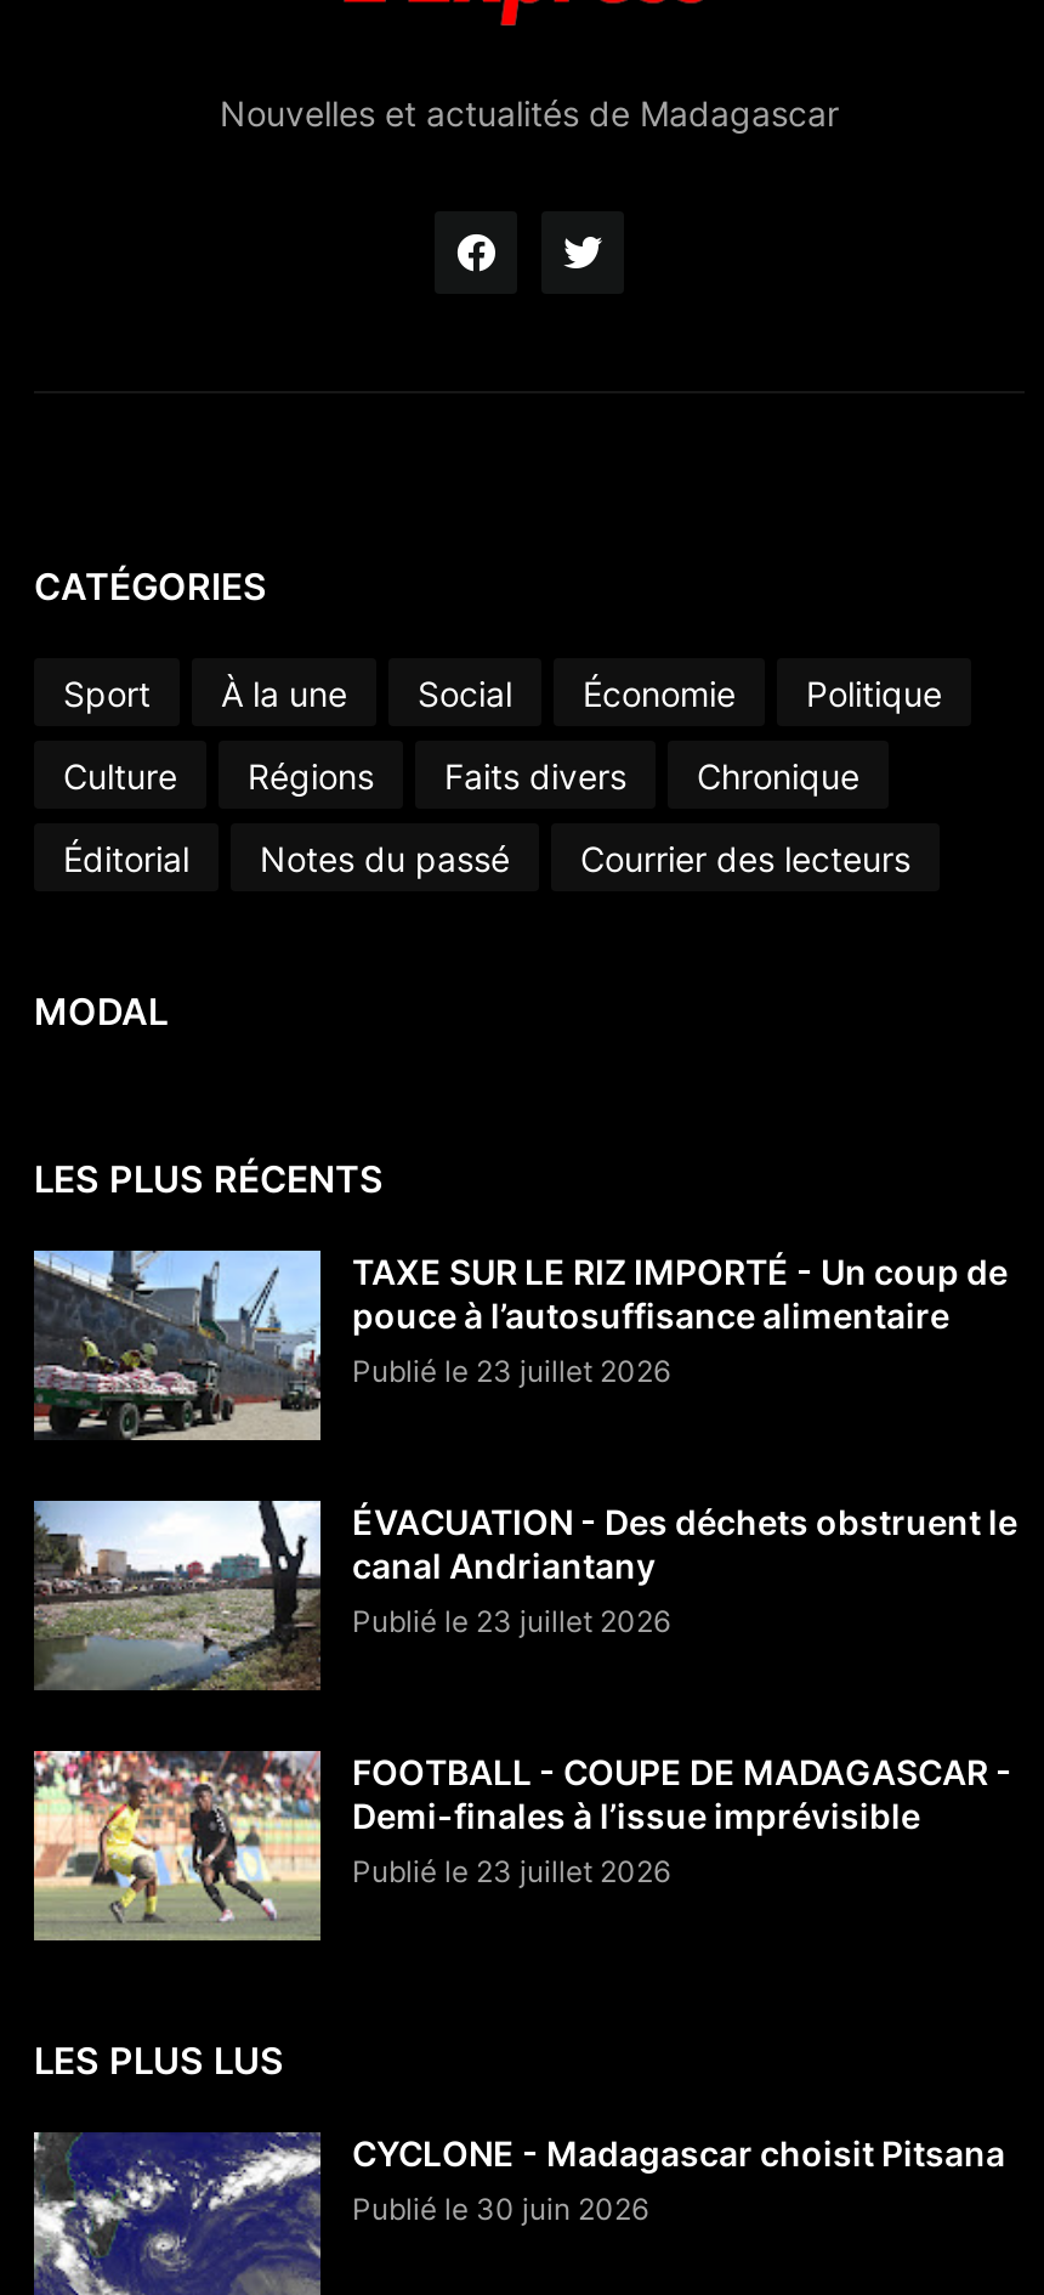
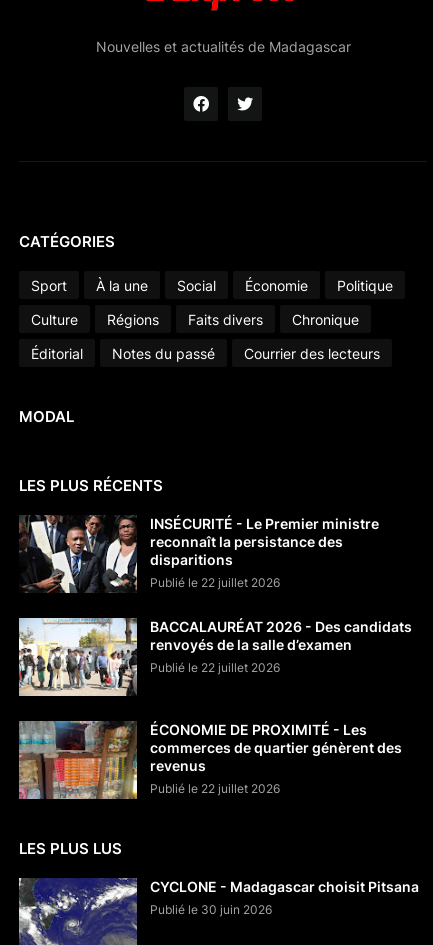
- [image]
- TAXE SUR LE RIZ IMPORTÉ - Un coup de
- pouce à l’autosuffisance alimentaire
- Publié le 23 juillet 2026
+ [image]
+ INSÉCURITÉ - Le Premier ministre
+ reconnaît la persistance des
+ disparitions
+ Publié le 22 juillet 2026

- [image]
- ÉVACUATION - Des déchets obstruent le
- canal Andriantany
- Publié le 23 juillet 2026
+ [image]
+ BACCALAURÉAT 2026 - Des candidats
+ renvoyés de la salle d’examen
+ Publié le 22 juillet 2026

- [image]
- FOOTBALL - COUPE DE MADAGASCAR -
- Demi-finales à l’issue imprévisible
- Publié le 23 juillet 2026
+ [image]
+ ÉCONOMIE DE PROXIMITÉ - Les
+ commerces de quartier génèrent des
+ revenus
+ Publié le 22 juillet 2026
